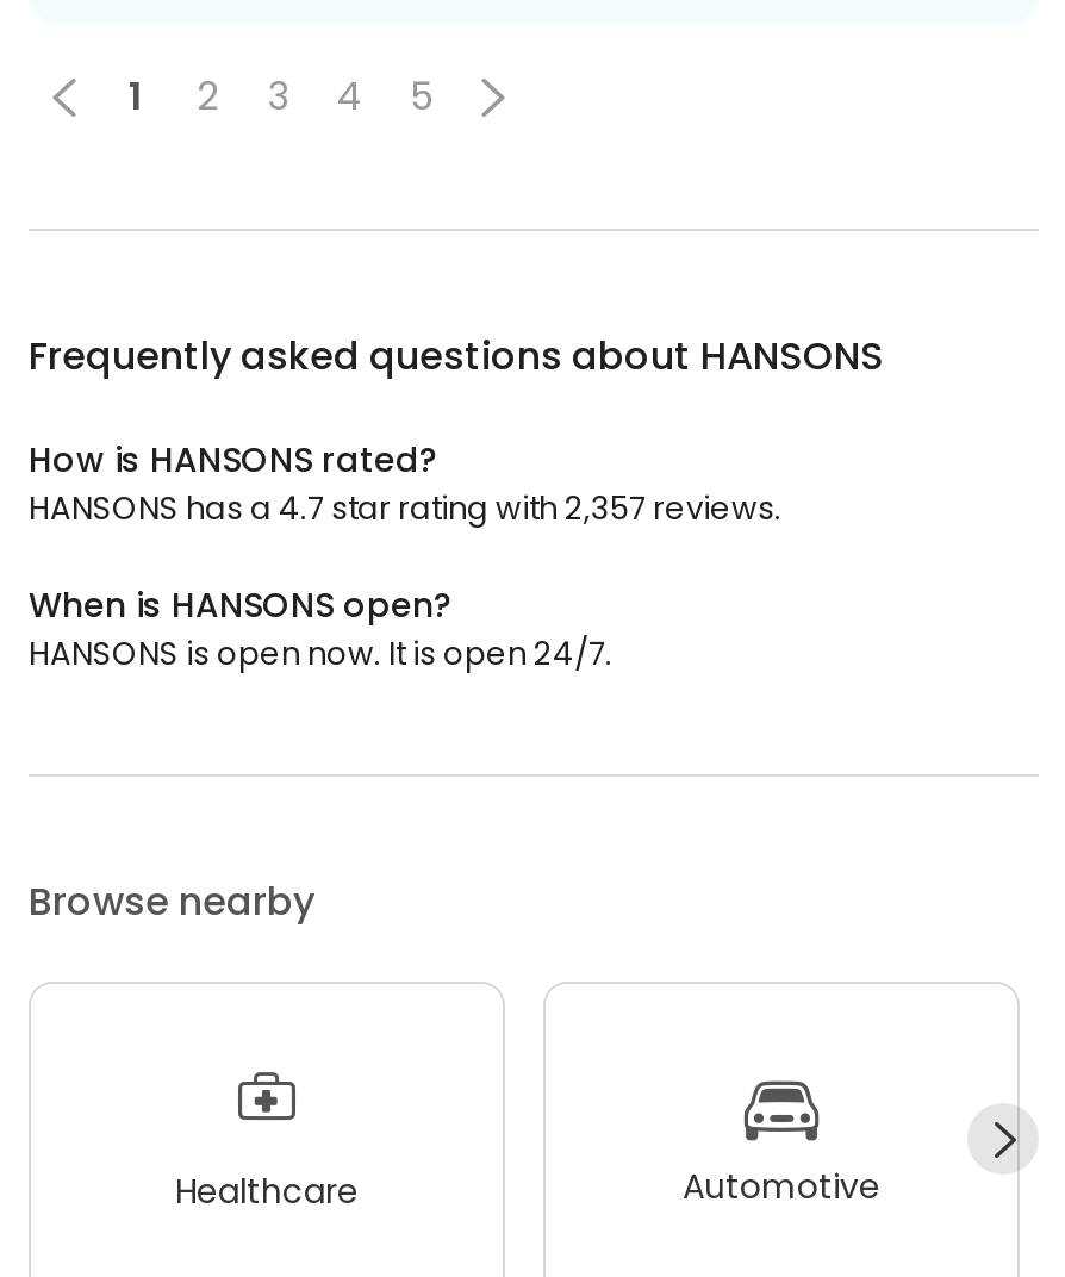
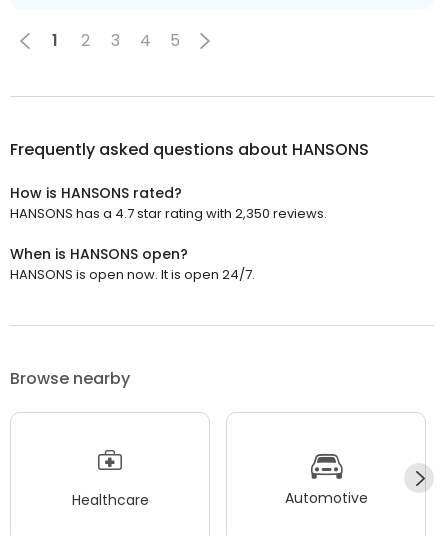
- HANSONS has a 4.7 star rating with 2,357 reviews.
+ HANSONS has a 4.7 star rating with 2,350 reviews.
